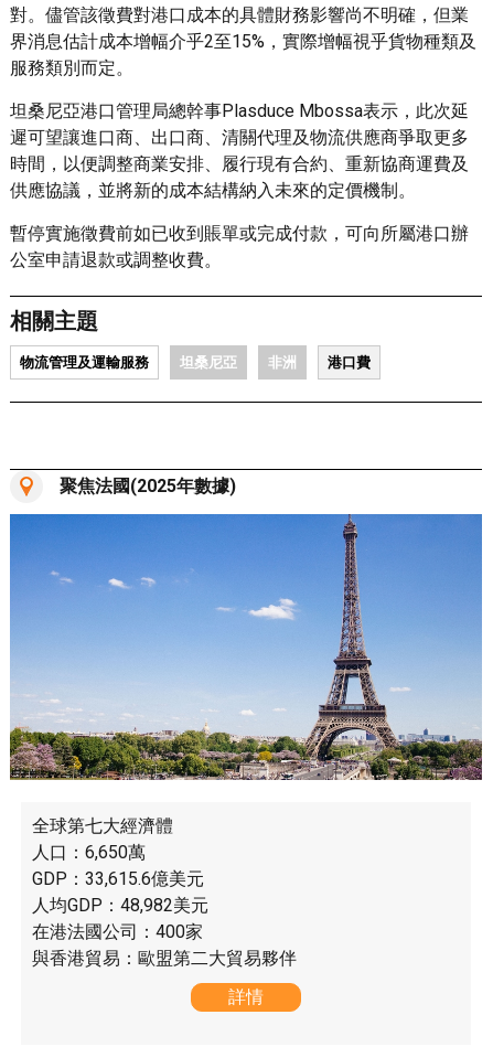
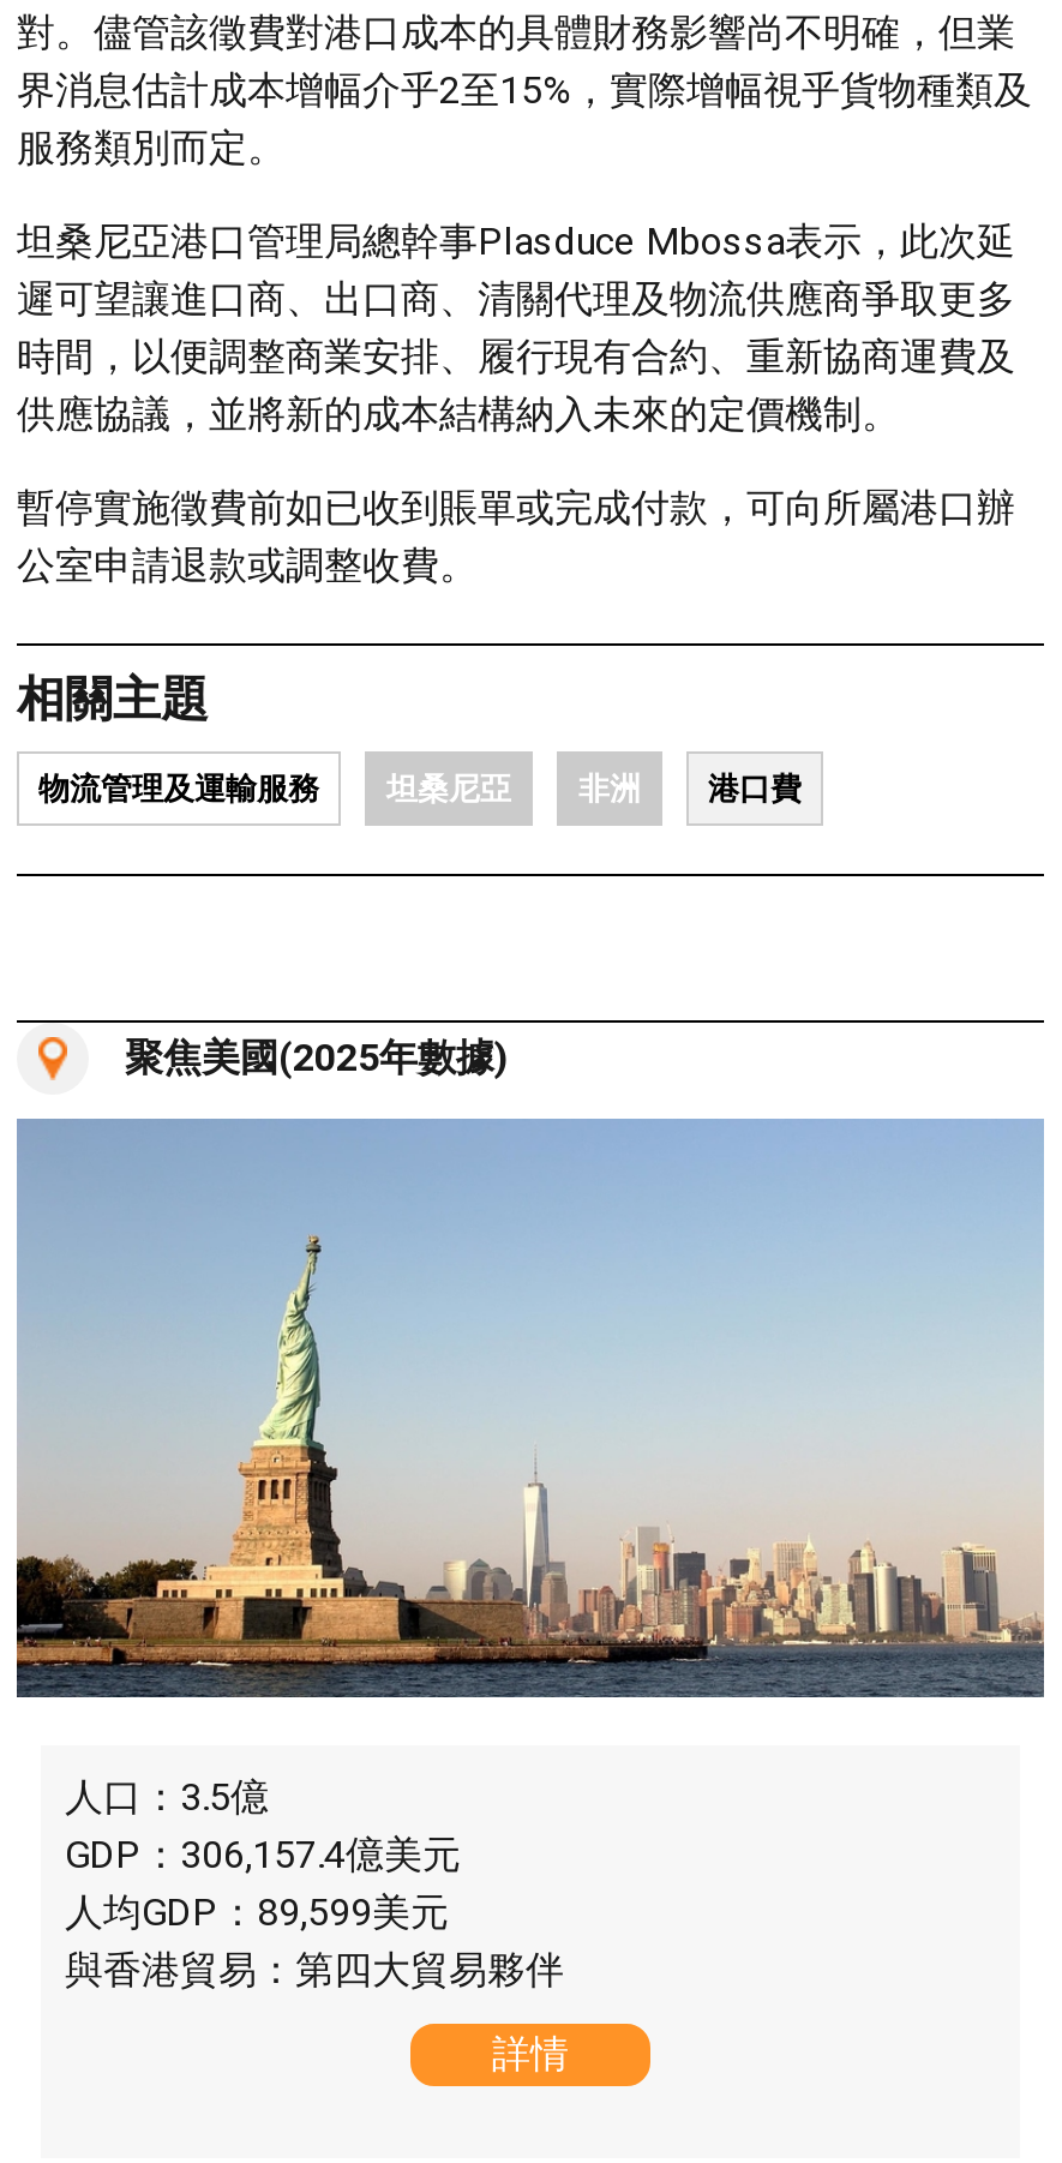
- 聚焦法國(2025年數據)
+ 聚焦美國(2025年數據)

- [image]
- 全球第七大經濟體
- 人口：6,650萬
- GDP：33,615.6億美元
- 人均GDP：48,982美元
- 在港法國公司：400家
- 與香港貿易：歐盟第二大貿易夥伴
+ [image]
+ 人口：3.5億
+ GDP：306,157.4億美元
+ 人均GDP：89,599美元
+ 與香港貿易：第四大貿易夥伴
